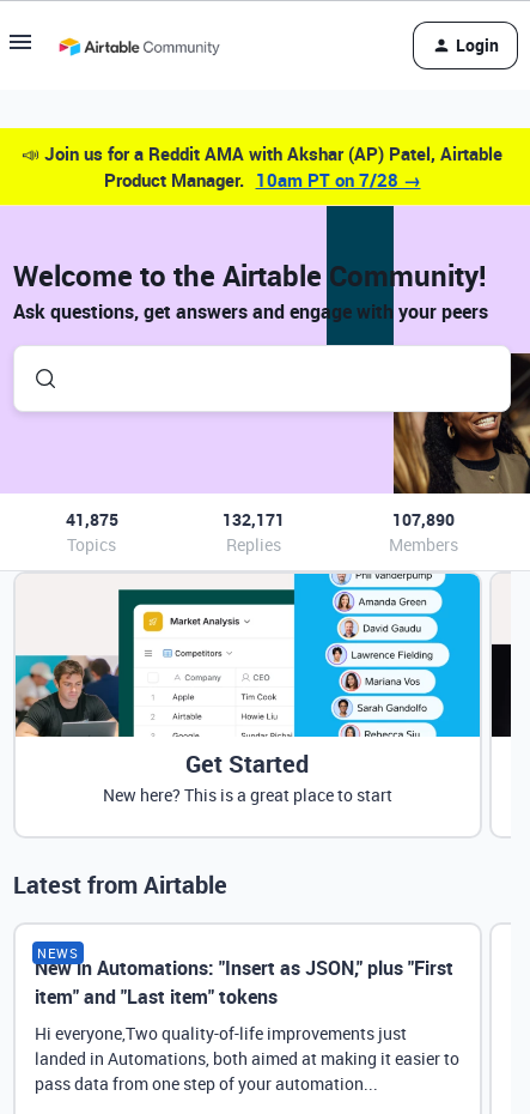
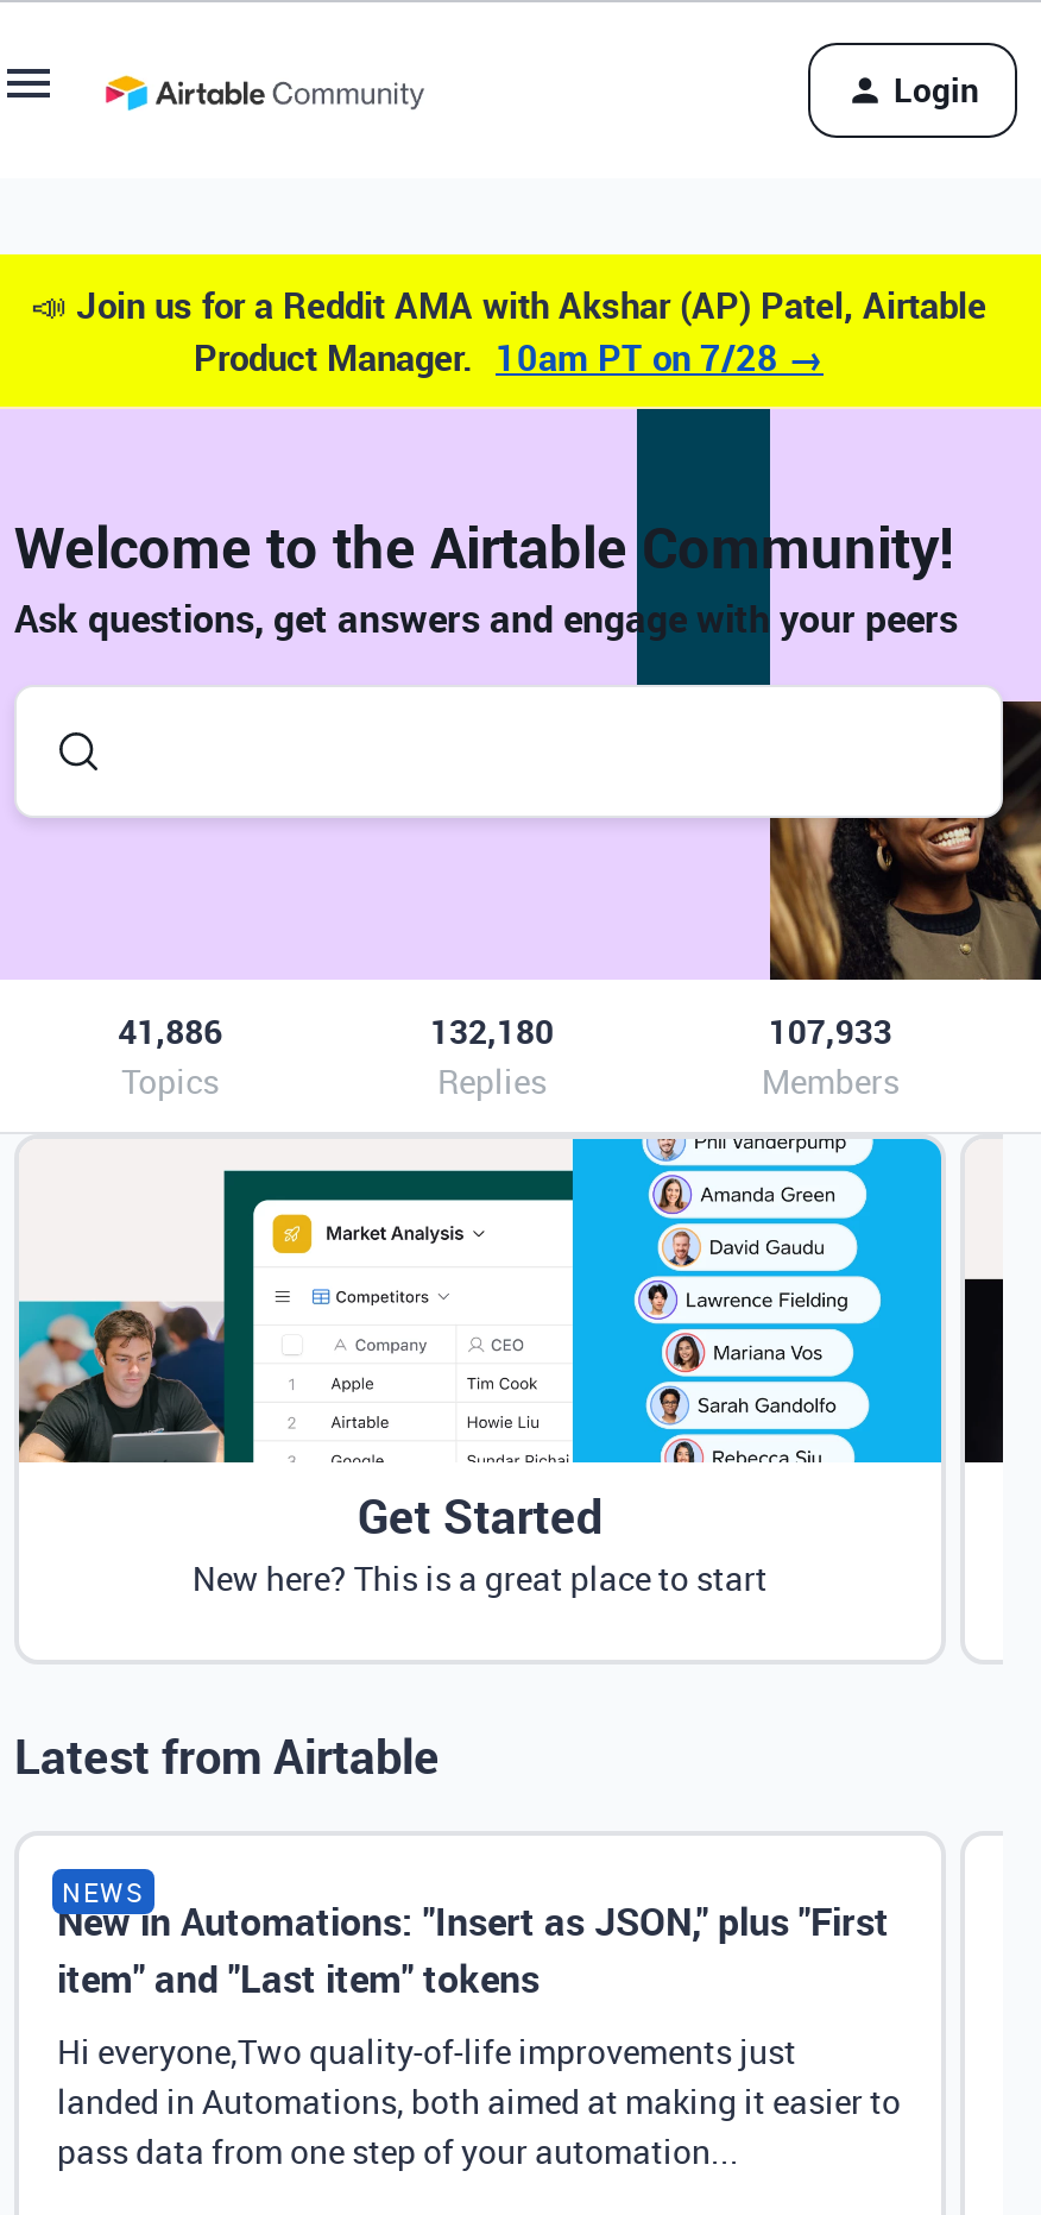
- 41,875
+ 41,886

- 132,171
+ 132,180

- 107,890
+ 107,933
